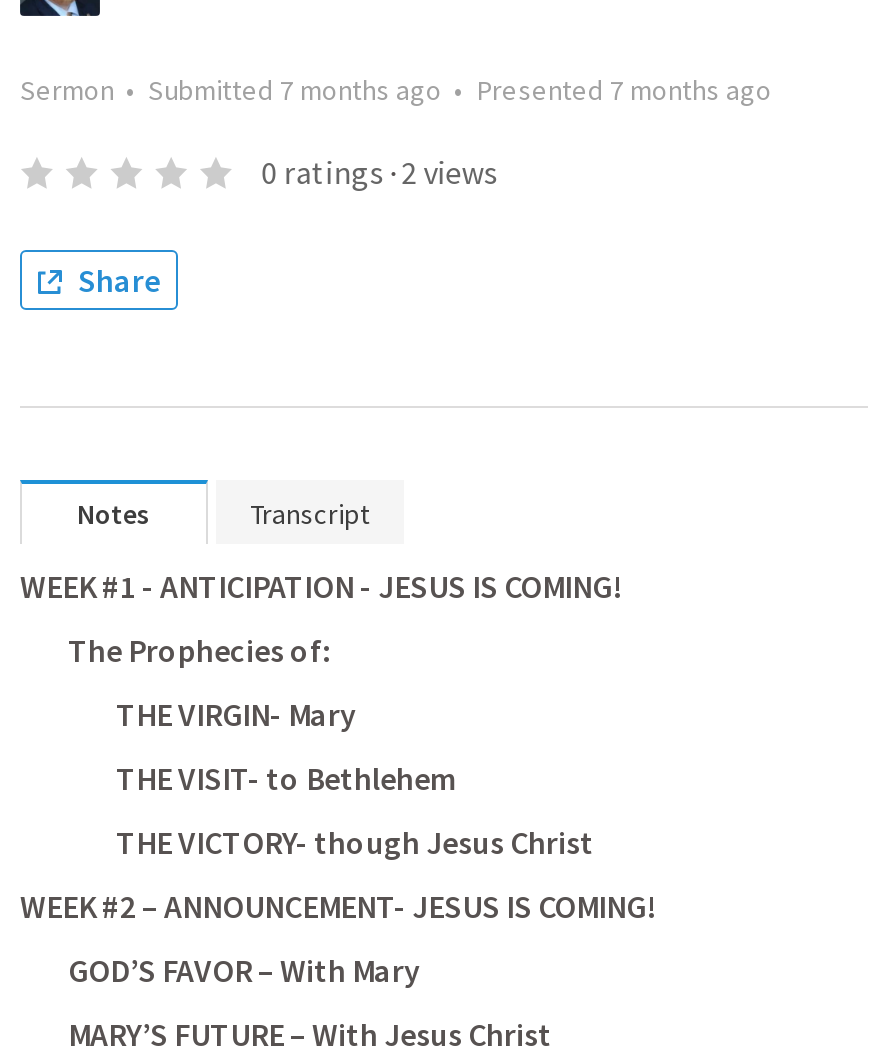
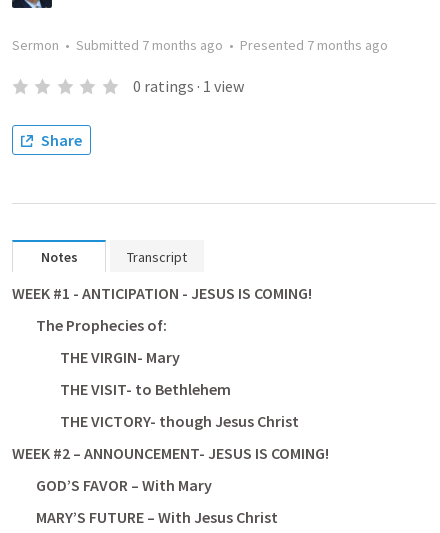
- 0 ratings · 2 views
+ 0 ratings · 1 view
